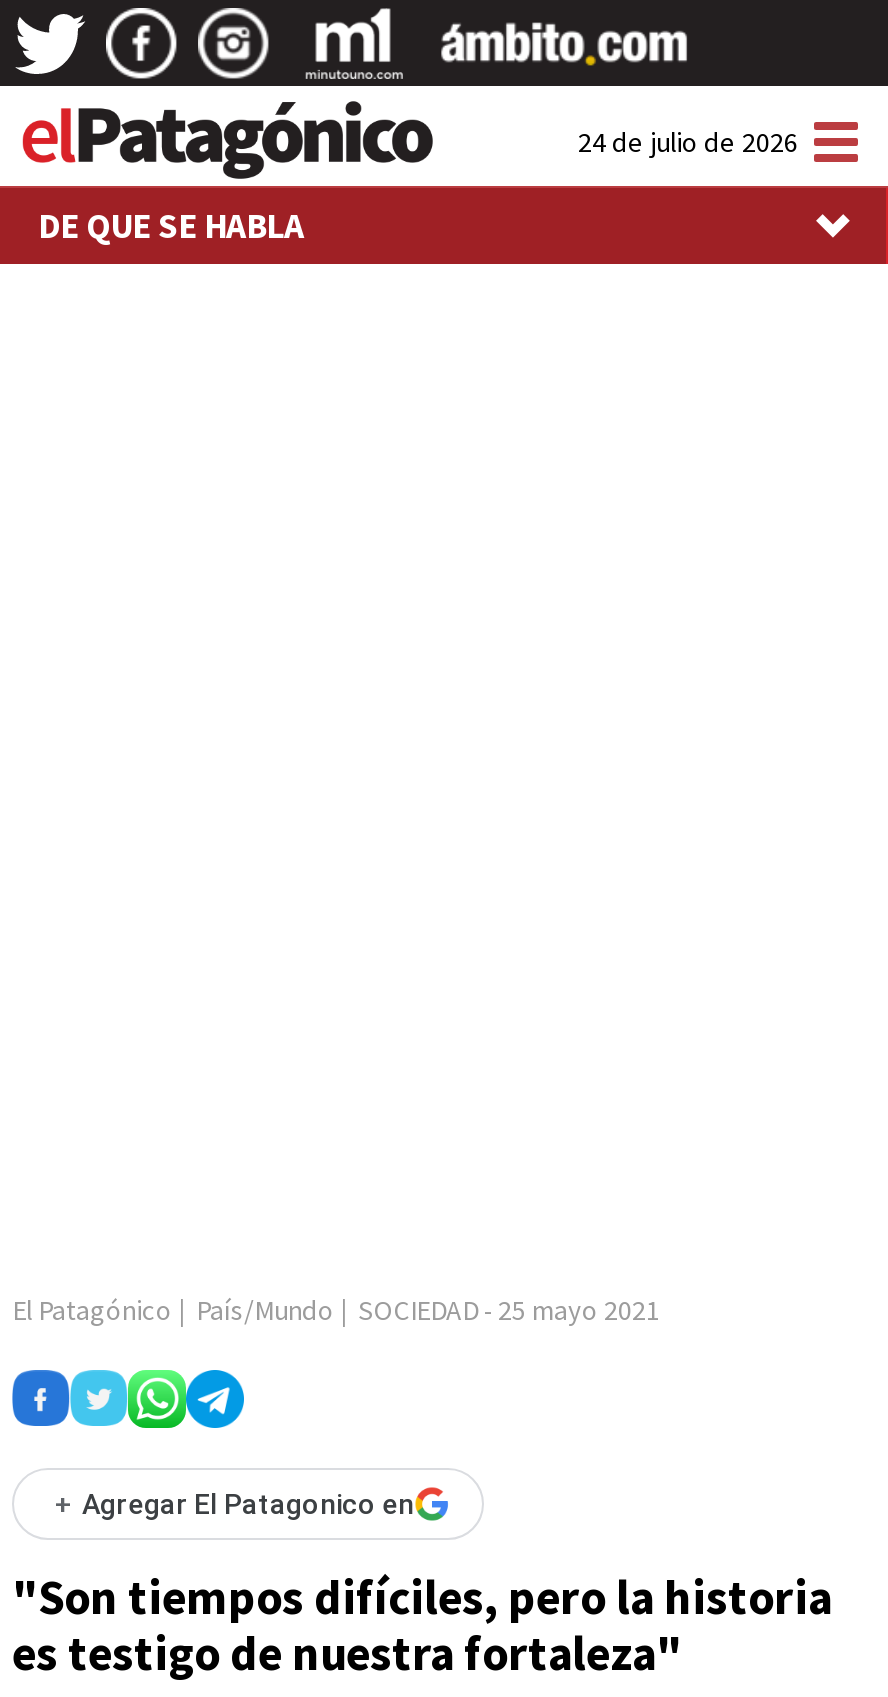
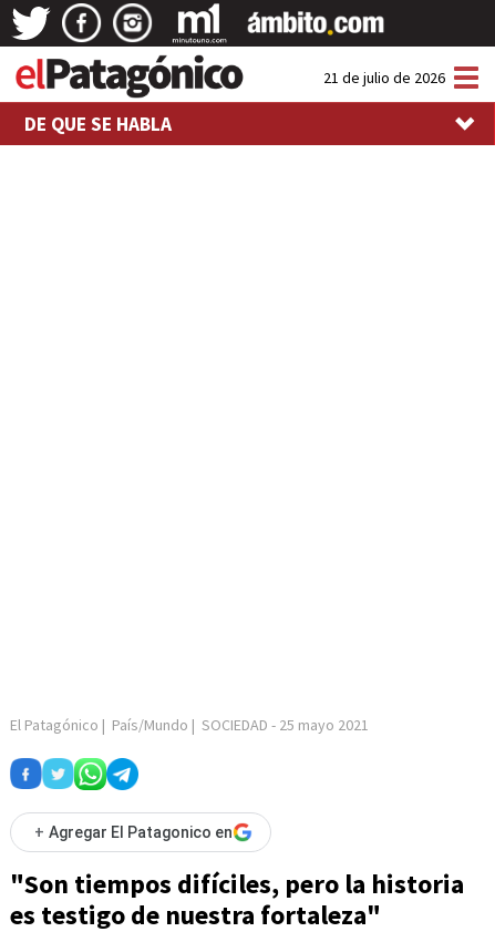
- 24 de julio de 2026
+ 21 de julio de 2026
